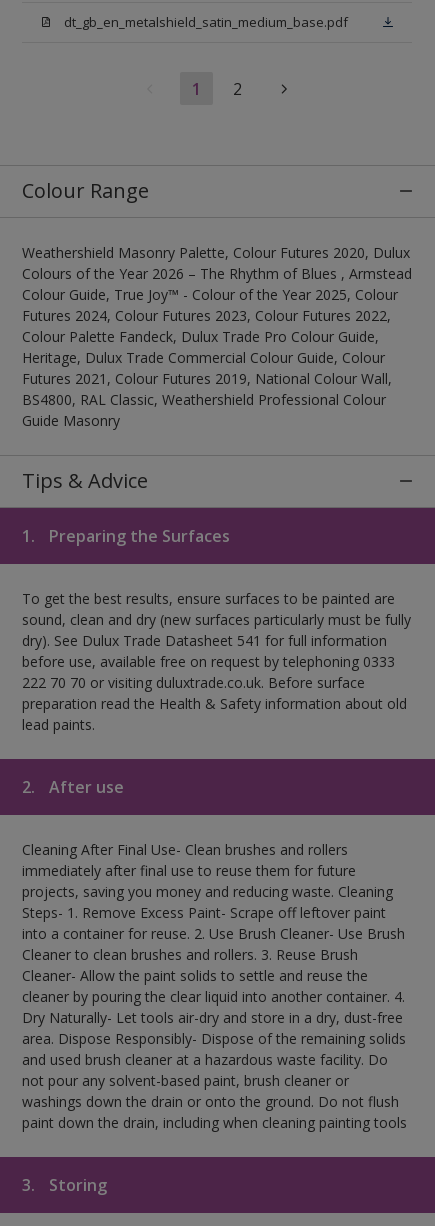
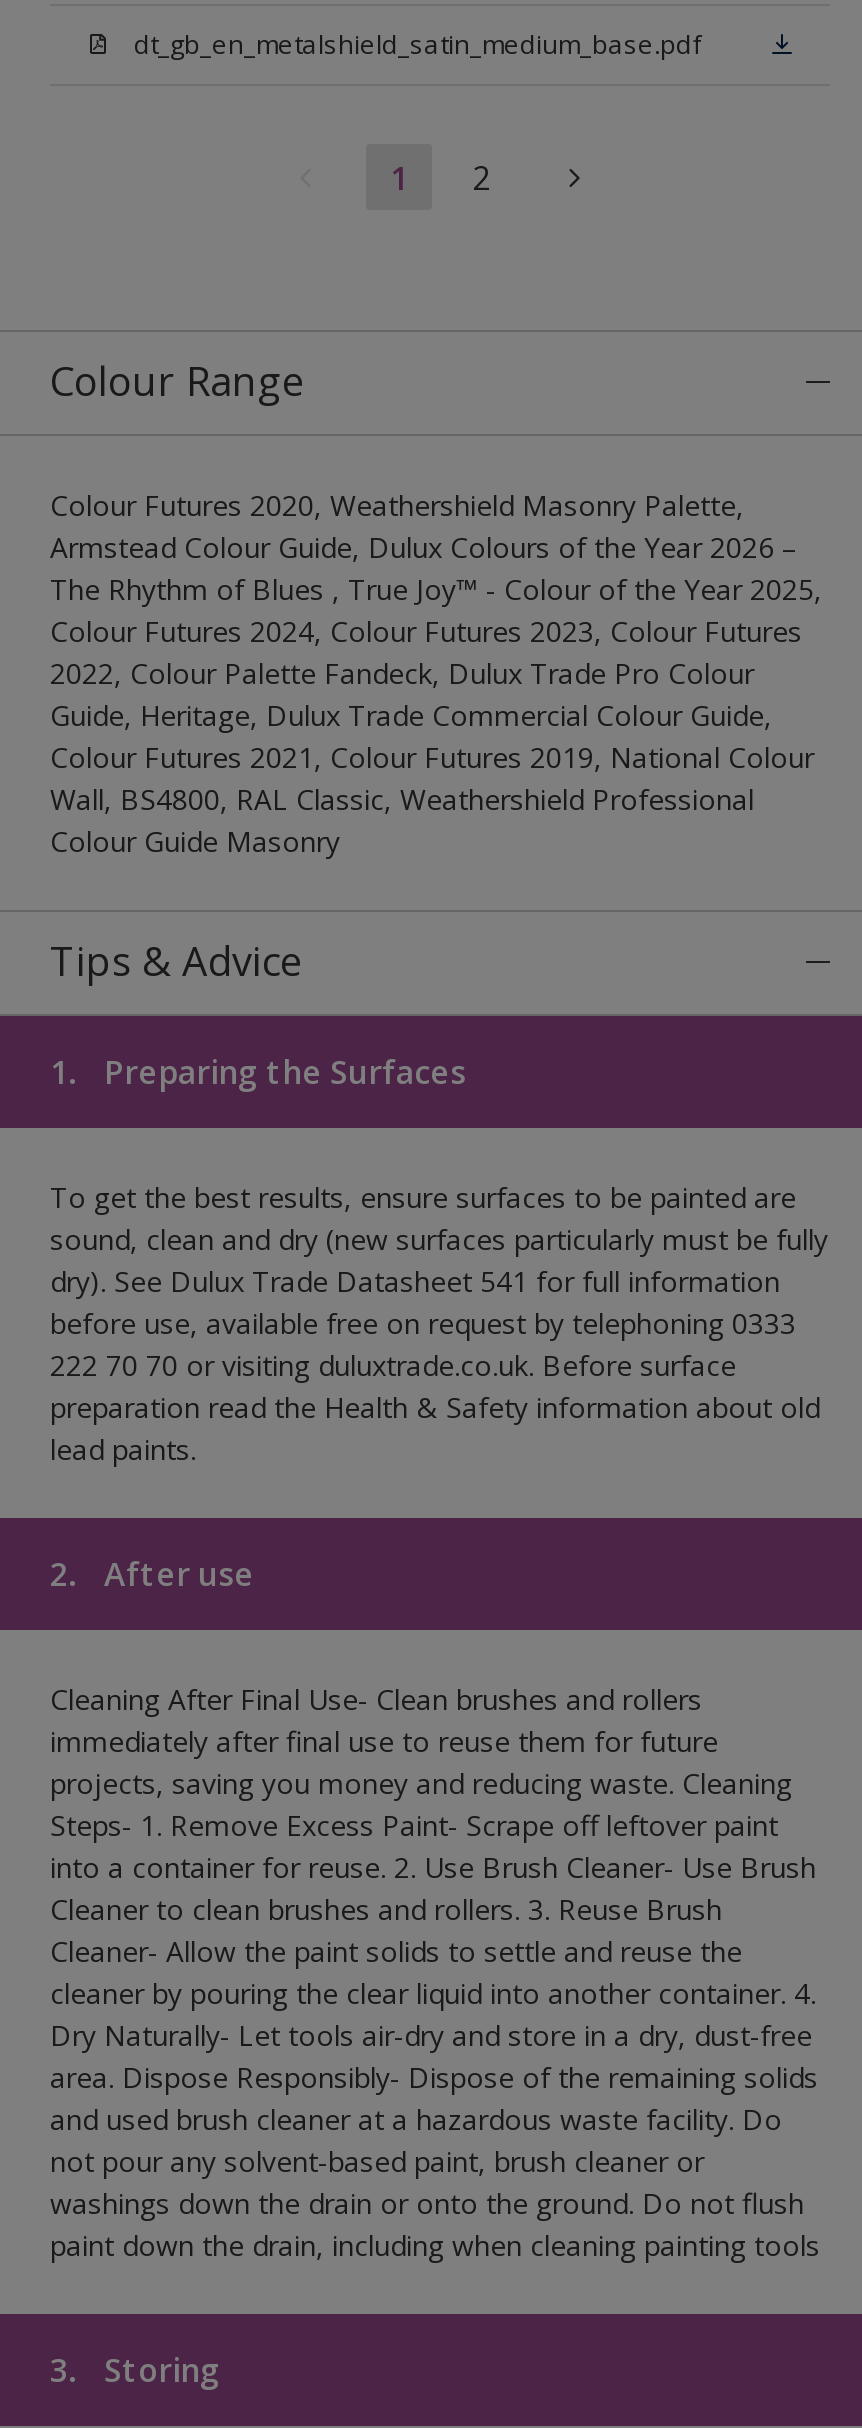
- Weathershield Masonry Palette, Colour Futures 2020, Dulux
- Colours of the Year 2026 – The Rhythm of Blues , Armstead
- Colour Guide, True Joy™ - Colour of the Year 2025, Colour
- Futures 2024, Colour Futures 2023, Colour Futures 2022,
- Colour Palette Fandeck, Dulux Trade Pro Colour Guide,
- Heritage, Dulux Trade Commercial Colour Guide, Colour
- Futures 2021, Colour Futures 2019, National Colour Wall,
- BS4800, RAL Classic, Weathershield Professional Colour
- Guide Masonry
+ Colour Futures 2020, Weathershield Masonry Palette,
+ Armstead Colour Guide, Dulux Colours of the Year 2026 –
+ The Rhythm of Blues , True Joy™ - Colour of the Year 2025,
+ Colour Futures 2024, Colour Futures 2023, Colour Futures
+ 2022, Colour Palette Fandeck, Dulux Trade Pro Colour
+ Guide, Heritage, Dulux Trade Commercial Colour Guide,
+ Colour Futures 2021, Colour Futures 2019, National Colour
+ Wall, BS4800, RAL Classic, Weathershield Professional
+ Colour Guide Masonry
